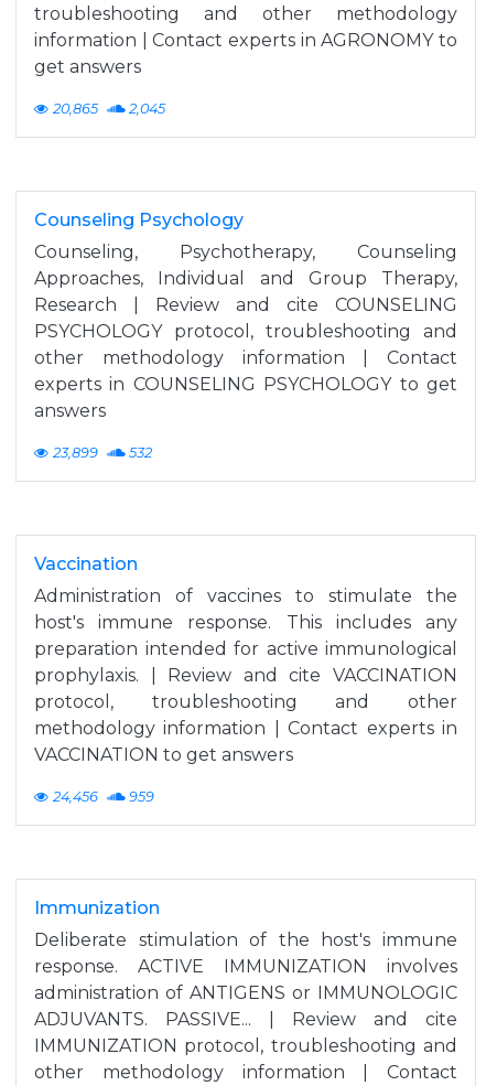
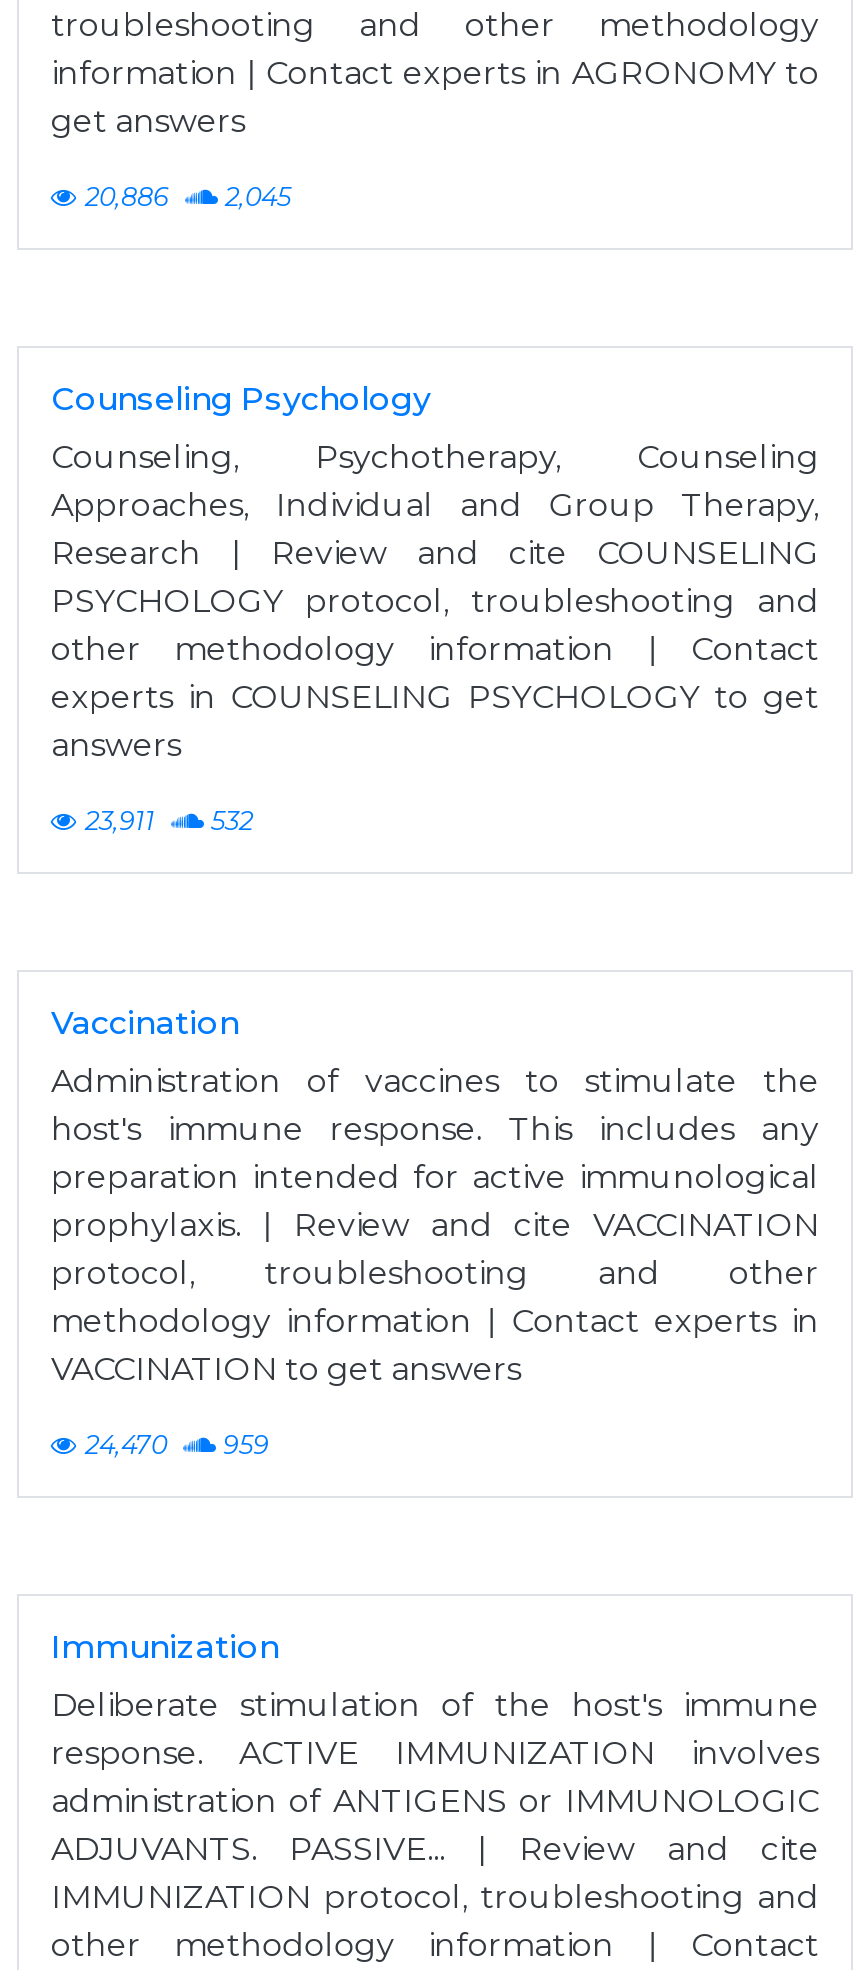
- 20,865 2,045
+ 20,886 2,045

- 23,899 532
+ 23,911 532

- 24,456 959
+ 24,470 959
